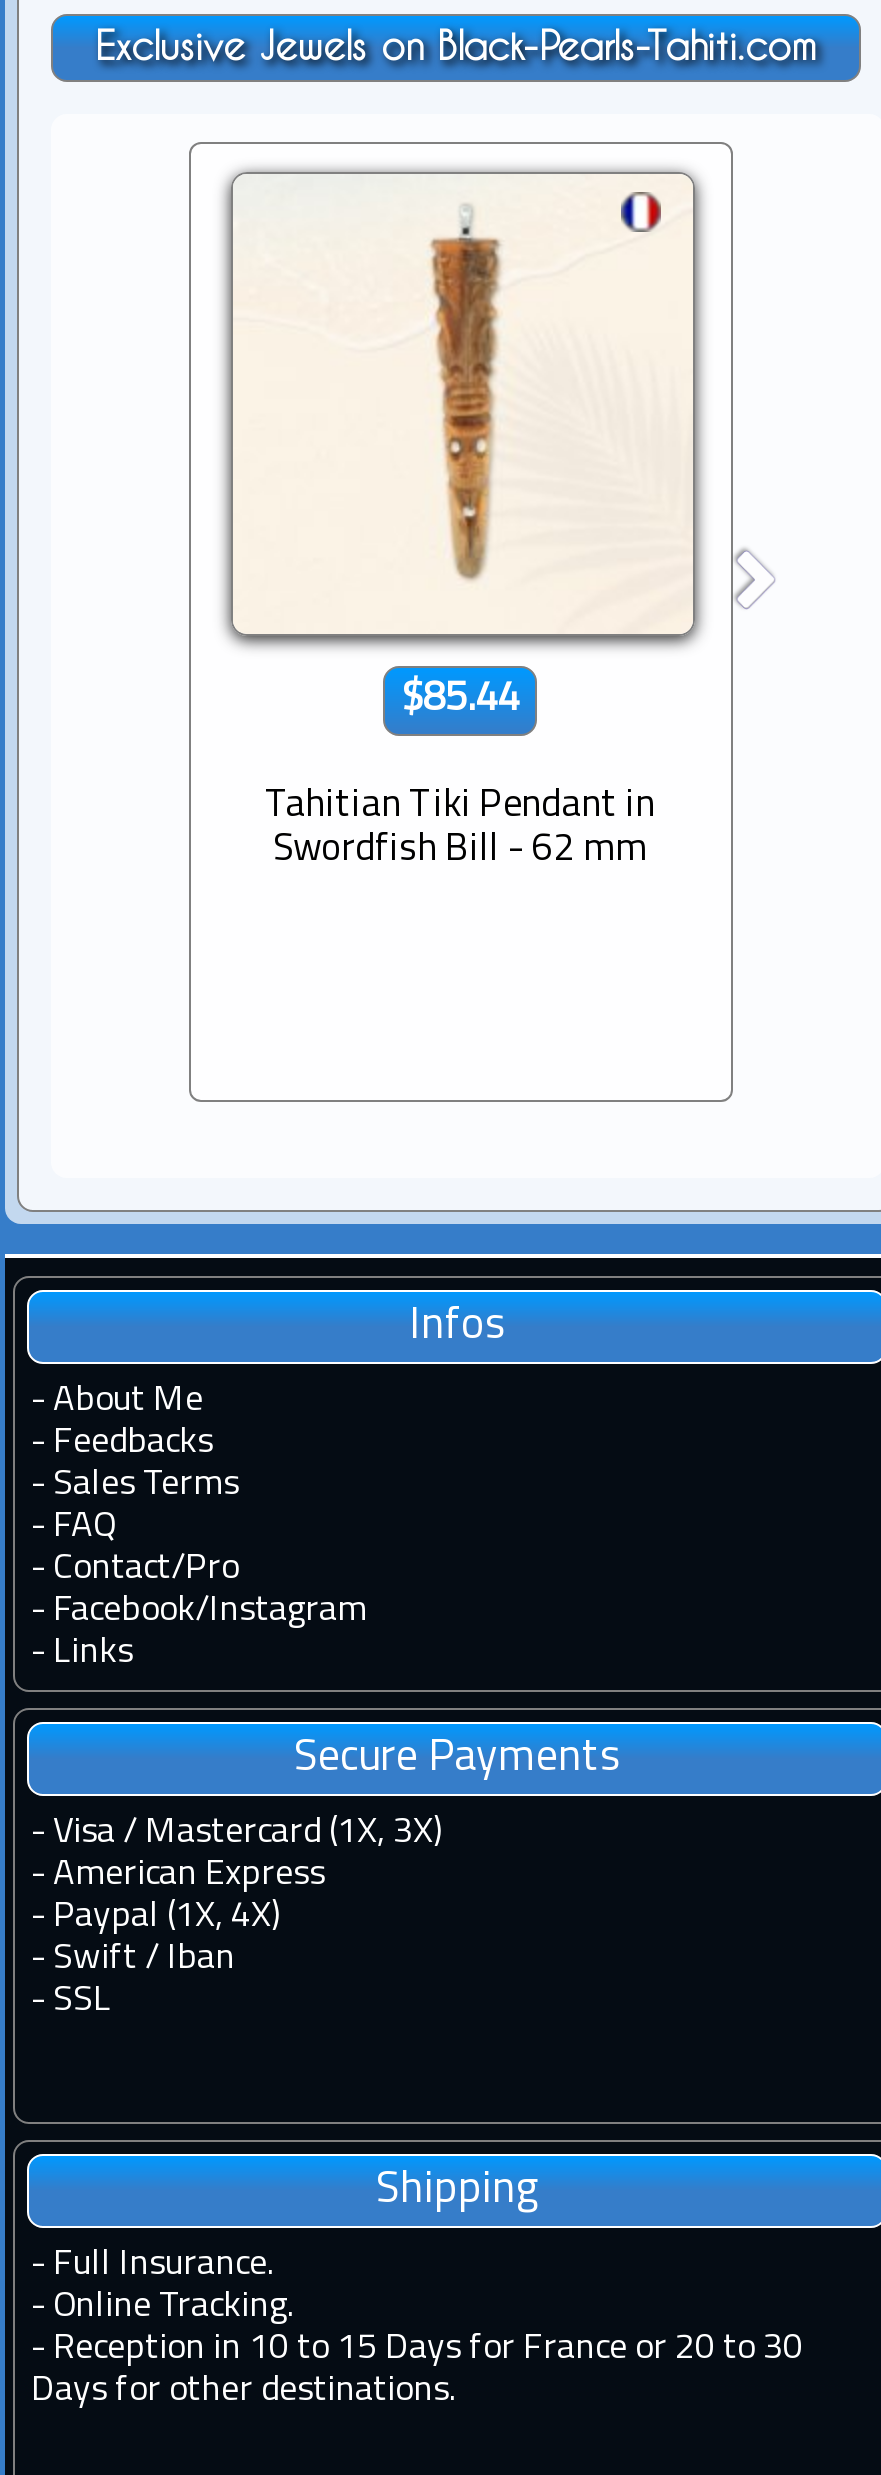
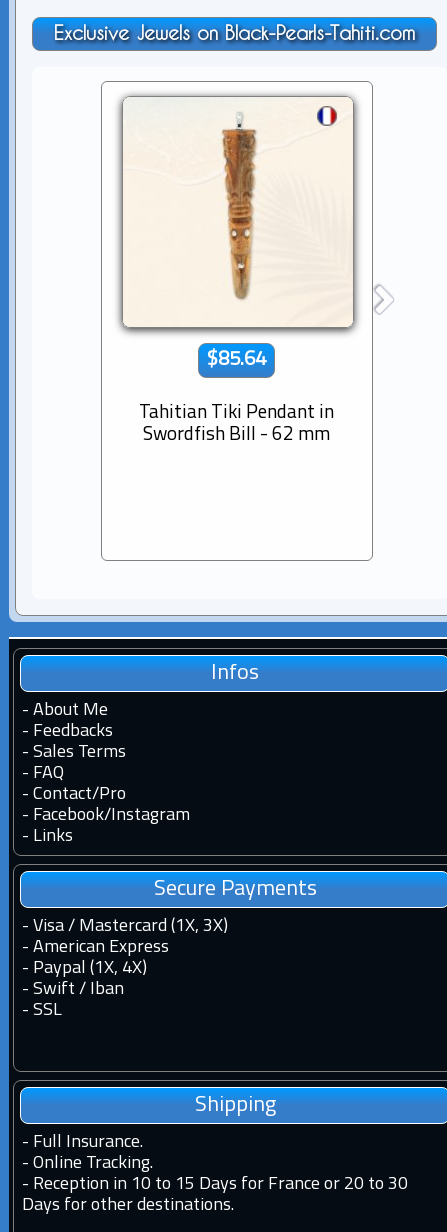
- $85.44
+ $85.64
